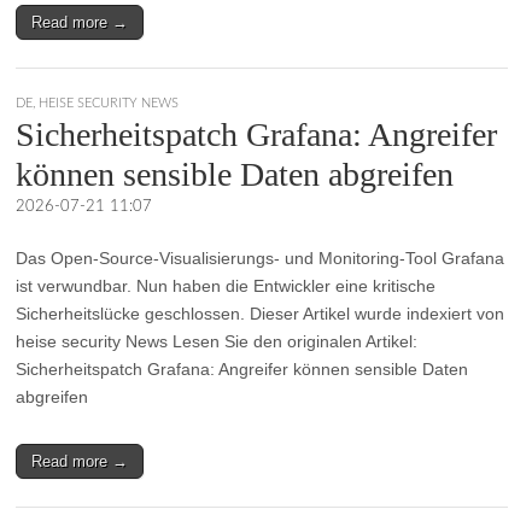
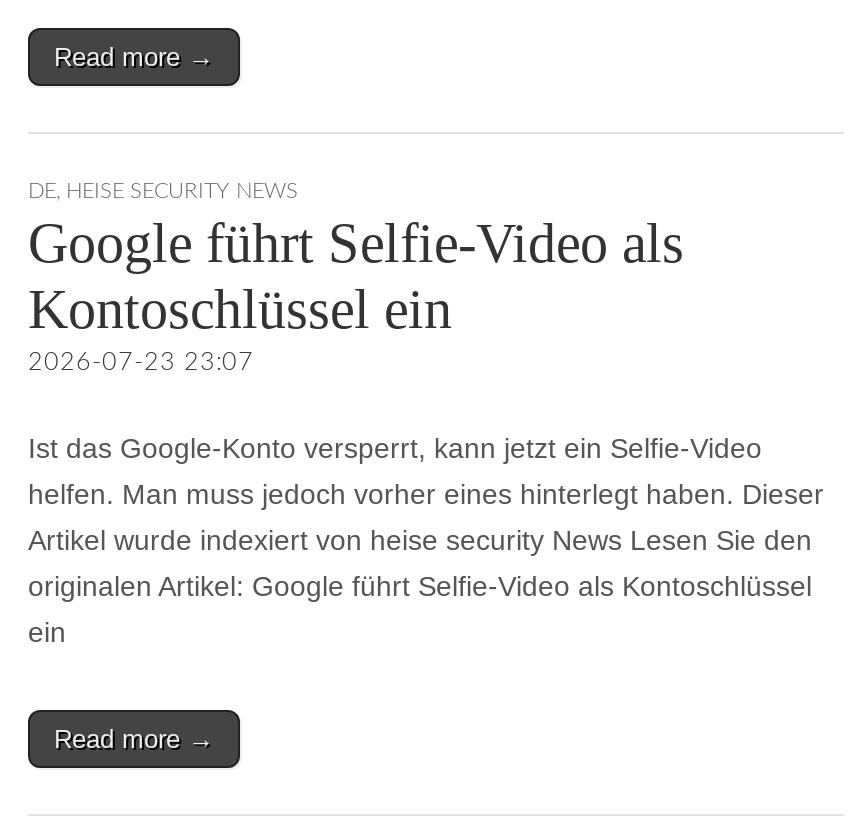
- Sicherheitspatch Grafana: Angreifer
- können sensible Daten abgreifen
- 2026-07-21 11:07
+ Google führt Selfie-Video als
+ Kontoschlüssel ein
+ 2026-07-23 23:07

- Das Open-Source-Visualisierungs- und Monitoring-Tool Grafana
- ist verwundbar. Nun haben die Entwickler eine kritische
- Sicherheitslücke geschlossen. Dieser Artikel wurde indexiert von
- heise security News Lesen Sie den originalen Artikel:
- Sicherheitspatch Grafana: Angreifer können sensible Daten
- abgreifen
+ Ist das Google-Konto versperrt, kann jetzt ein Selfie-Video
+ helfen. Man muss jedoch vorher eines hinterlegt haben. Dieser
+ Artikel wurde indexiert von heise security News Lesen Sie den
+ originalen Artikel: Google führt Selfie-Video als Kontoschlüssel
+ ein
